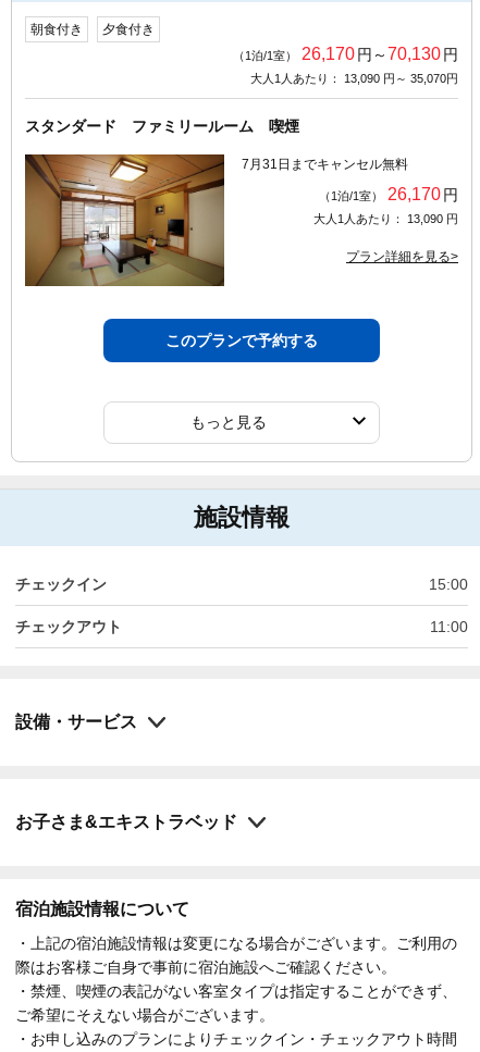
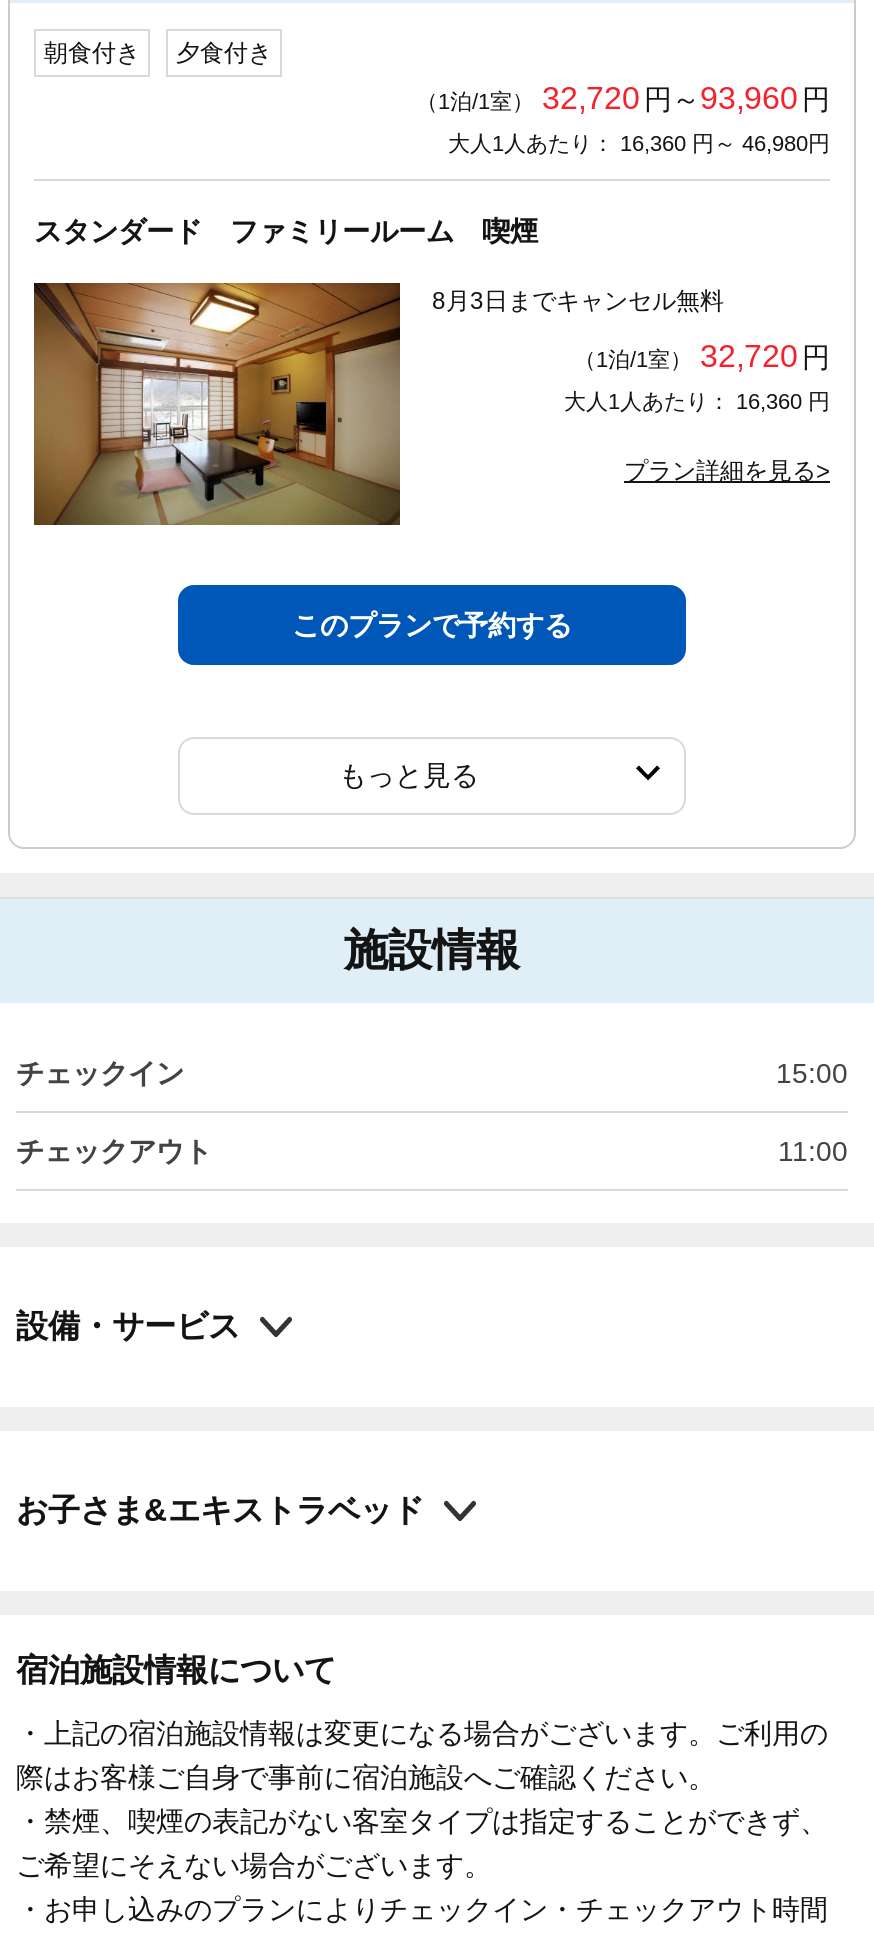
- （1泊/1室） 26,170 円～70,130 円
+ （1泊/1室） 32,720 円～93,960 円

- 大人1人あたり： 13,090 円～ 35,070円
+ 大人1人あたり： 16,360 円～ 46,980円

- 7月31日までキャンセル無料
+ 8月3日までキャンセル無料

- （1泊/1室） 26,170 円
+ （1泊/1室） 32,720 円

- 大人1人あたり： 13,090 円
+ 大人1人あたり： 16,360 円
